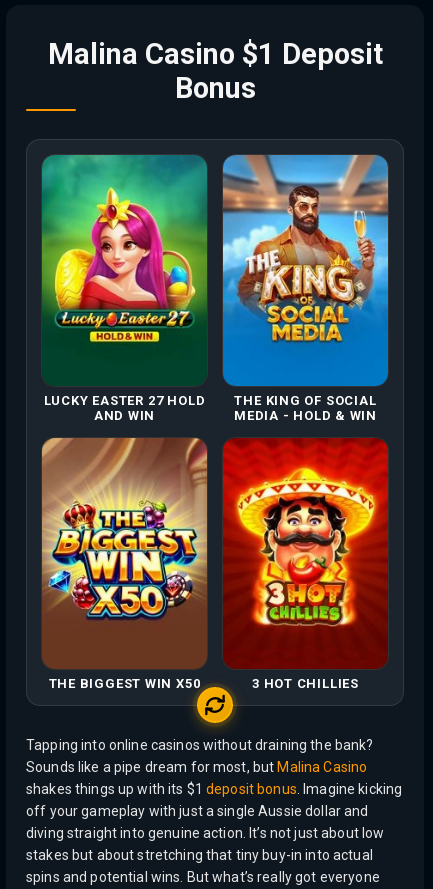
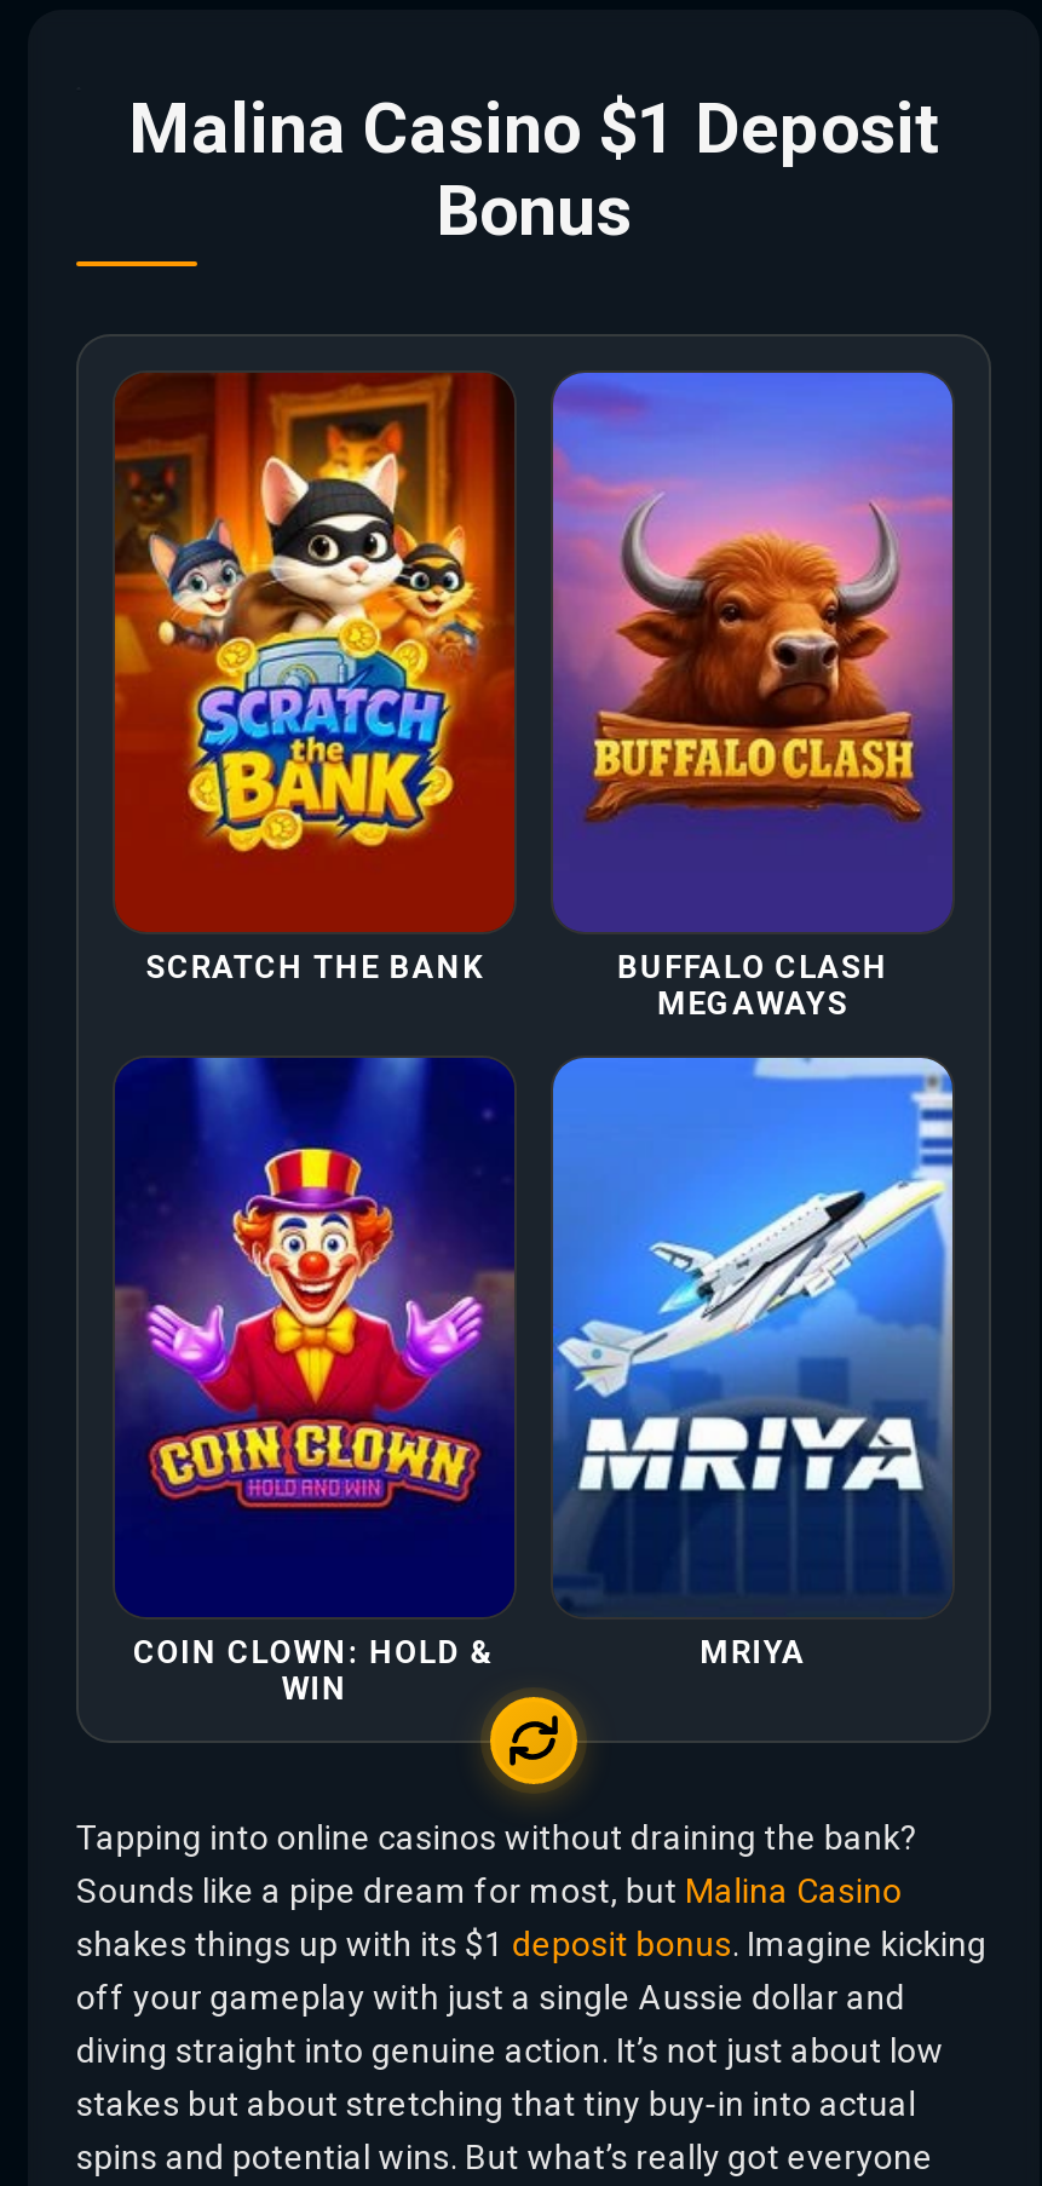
- [image]
- LUCKY EASTER 27 HOLD
- AND WIN
+ [image]
+ SCRATCH THE BANK
+ BUFFALO CLASH
+ MEGAWAYS

- [image]
+ [image]

- THE KING OF SOCIAL
- MEDIA - HOLD & WIN
+ COIN CLOWN: HOLD &
+ WIN

- [image]
+ [image]

- [image]
- THE BIGGEST WIN X50
- 3 HOT CHILLIES
+ [image]
+ MRIYA
